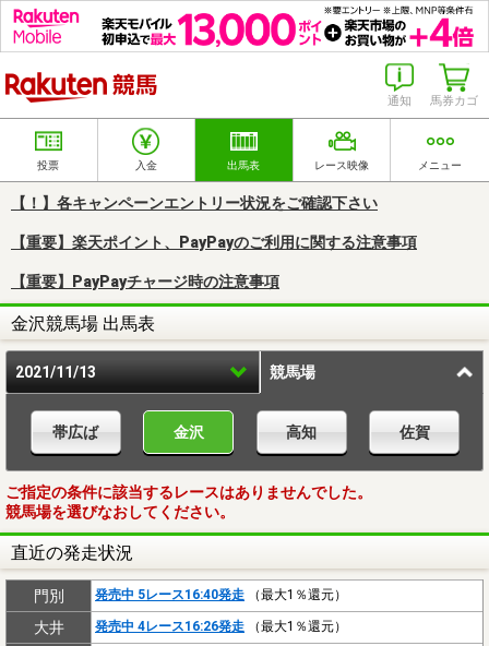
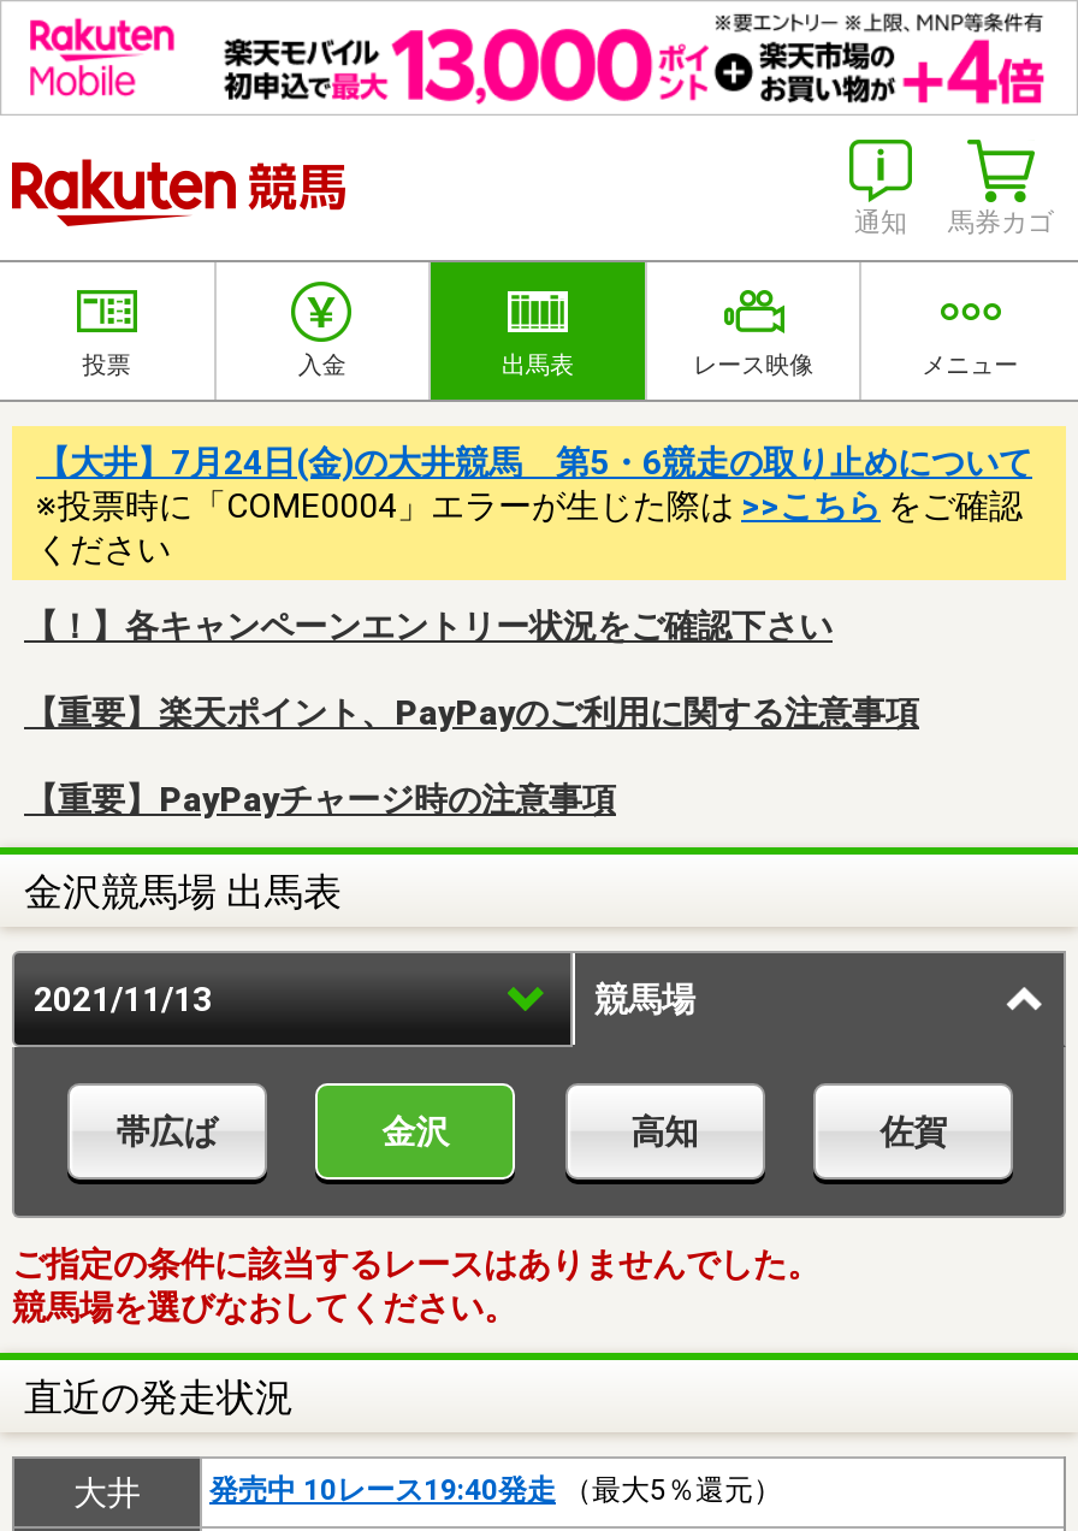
+ 【大井】7月24日(金)の大井競馬 第5・6競走の取り止めについて
+ ※投票時に「COME0004」エラーが生じた際は>>こちらをご確認
+ ください

moved down: 【！】各キャンペーンエントリー状況をご確認下さい | 【重要】楽天ポイント、PayPayのご利用に関する注意事項 | 【重要】PayPayチャージ時の注意事項 | ... | 競馬場を選びなおしてください。 | 直近の発走状況

- 門別
- 発売中 5レース16:40発走（最大1％還元）

- 発売中 4レース16:26発走（最大1％還元）
+ 発売中 10レース19:40発走（最大5％還元）
